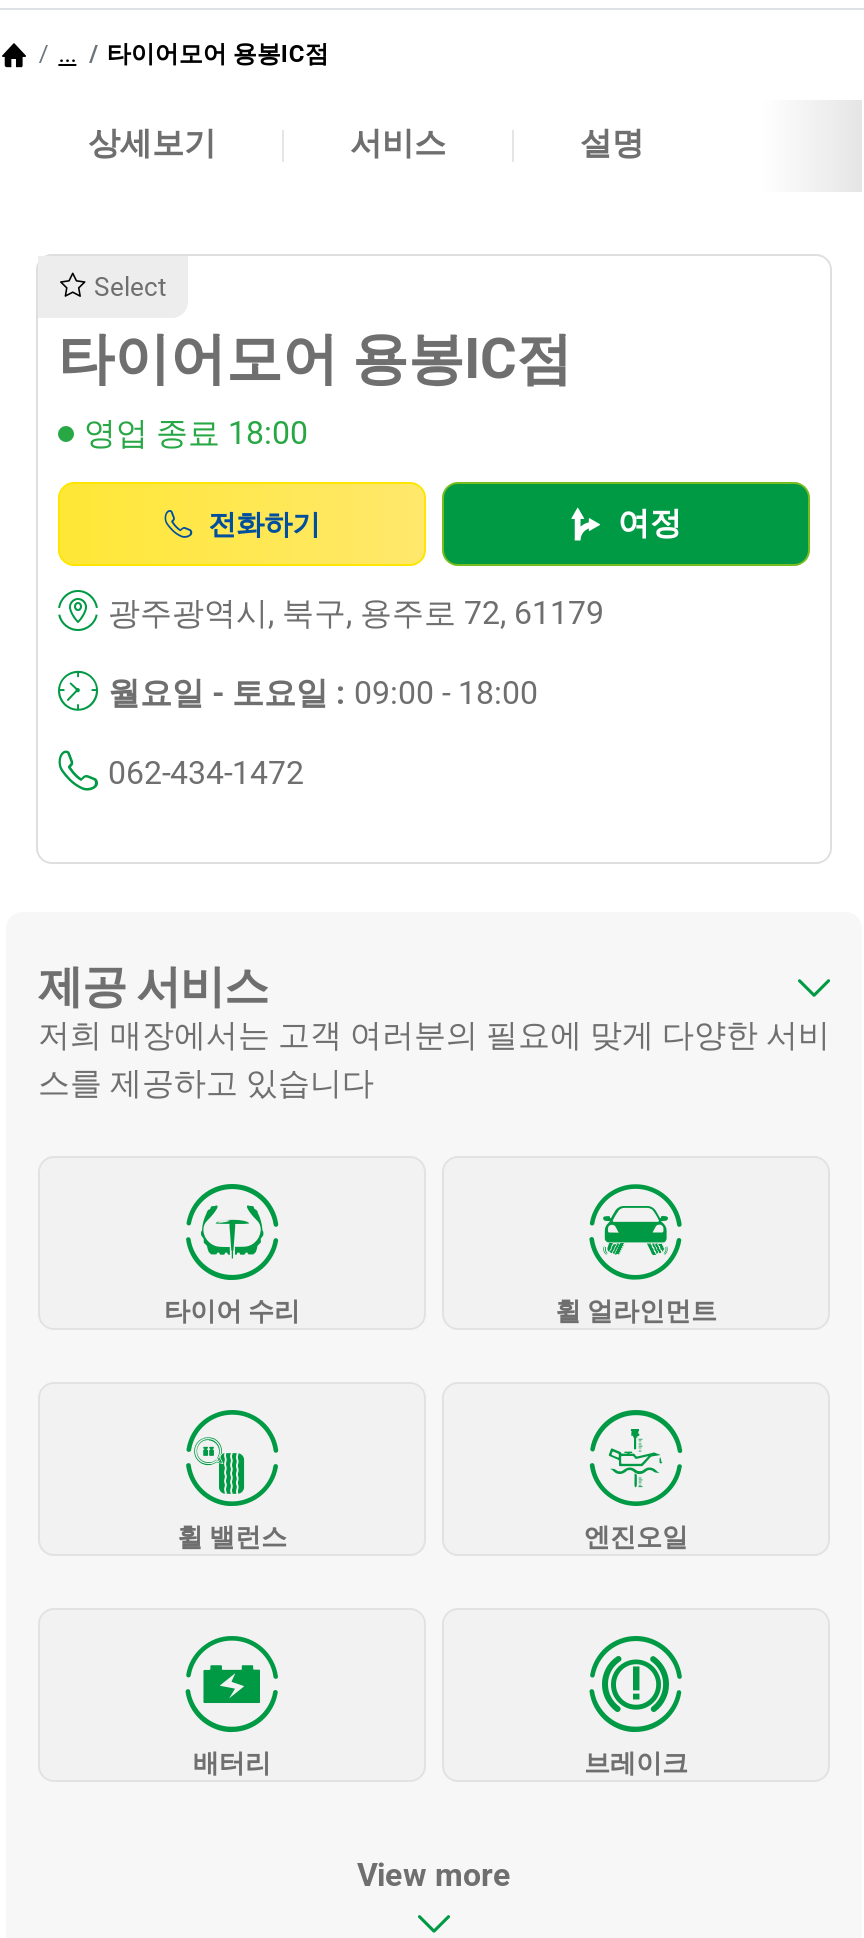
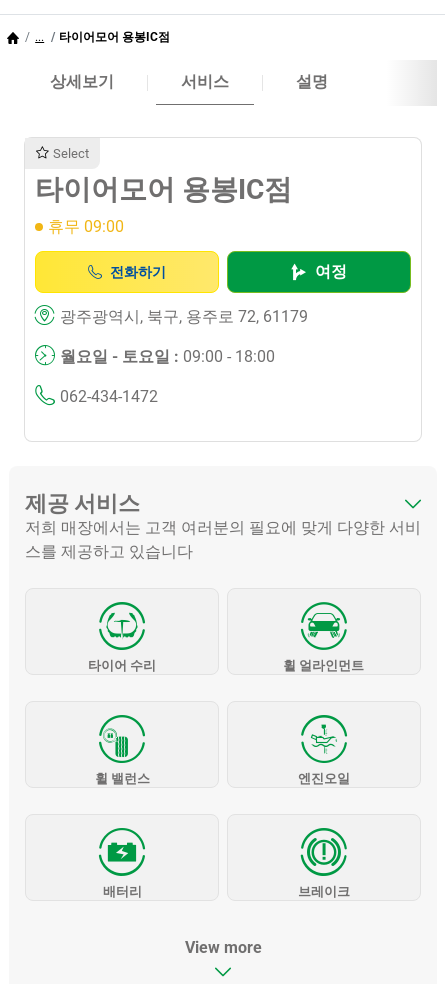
- 영업 종료 18:00
+ 휴무 09:00
